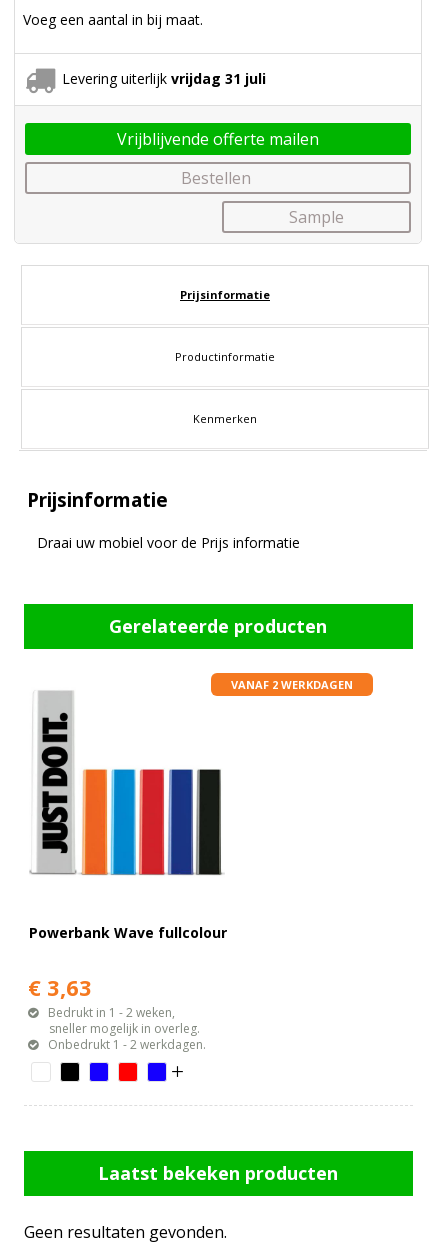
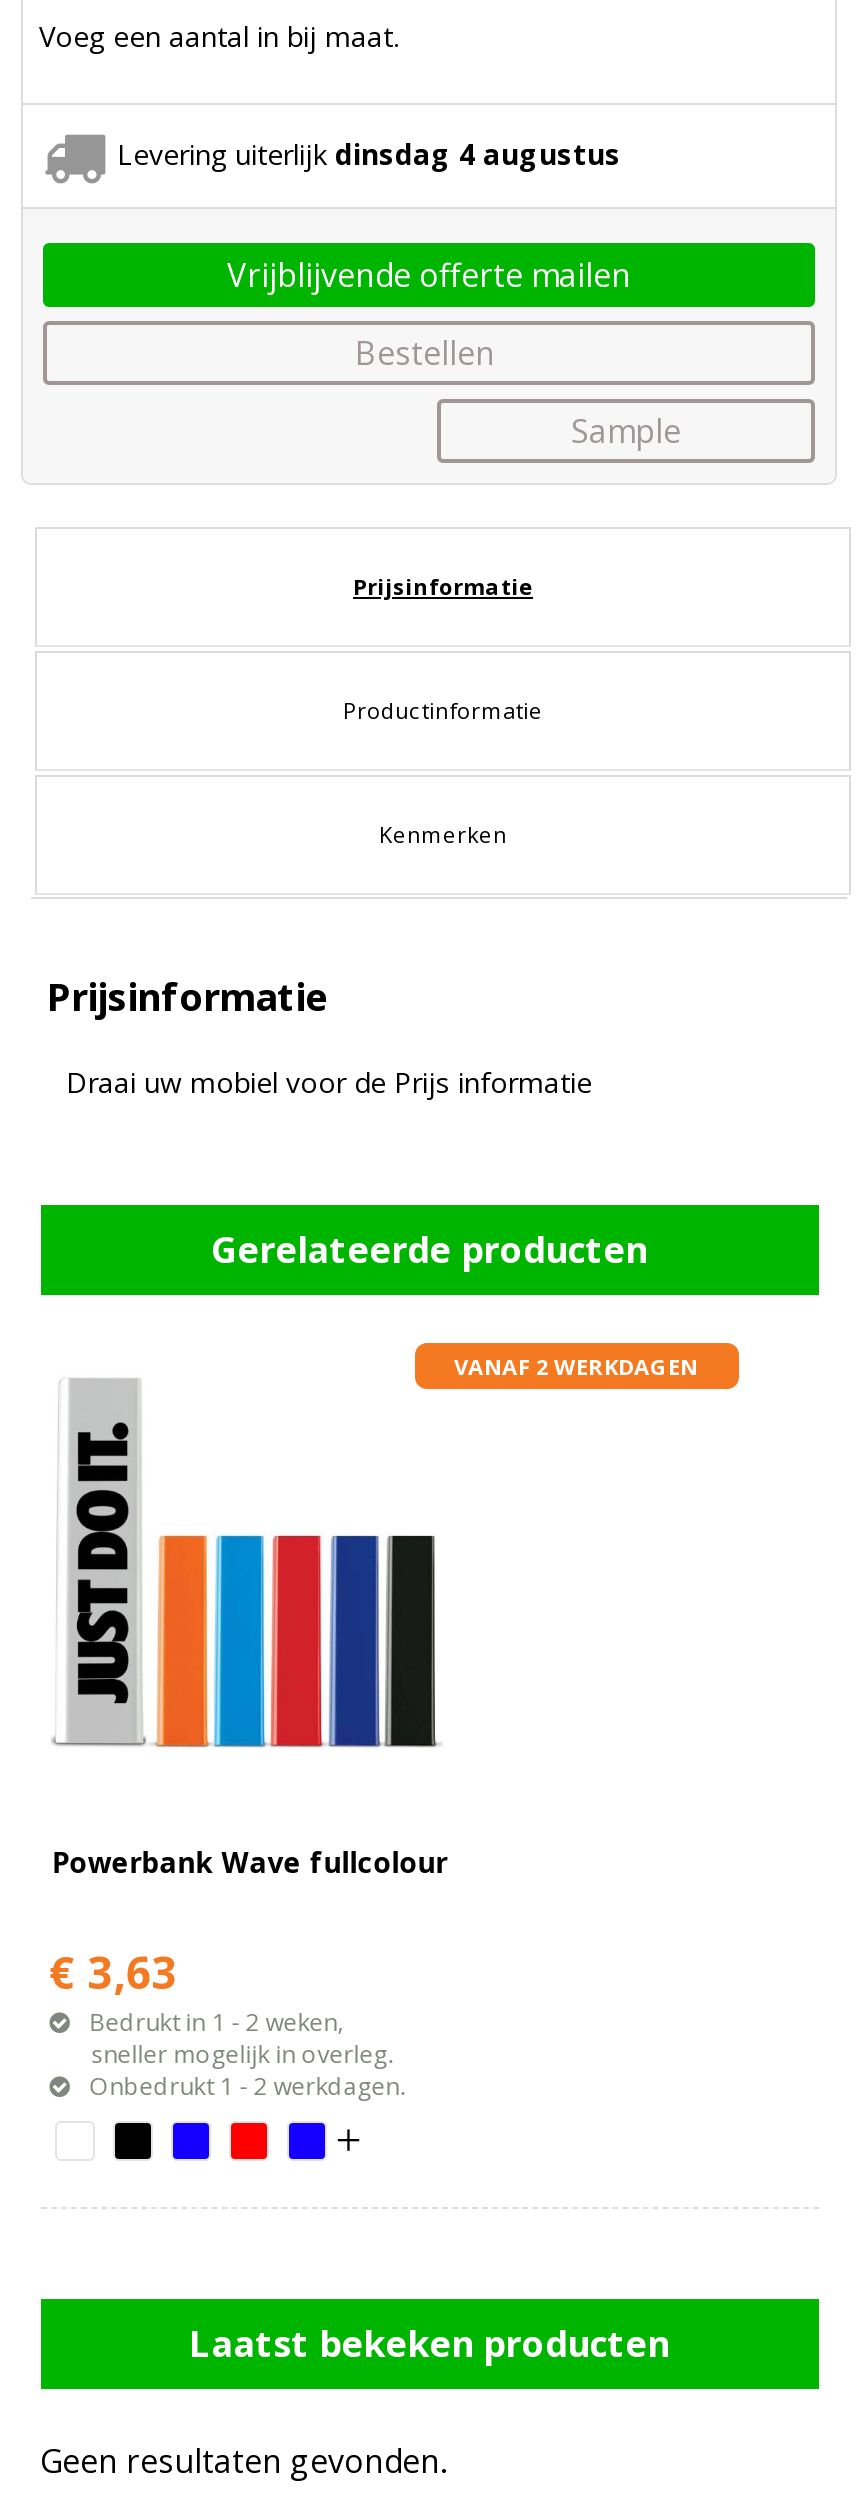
- Levering uiterlijk vrijdag 31 juli
+ Levering uiterlijk dinsdag 4 augustus
